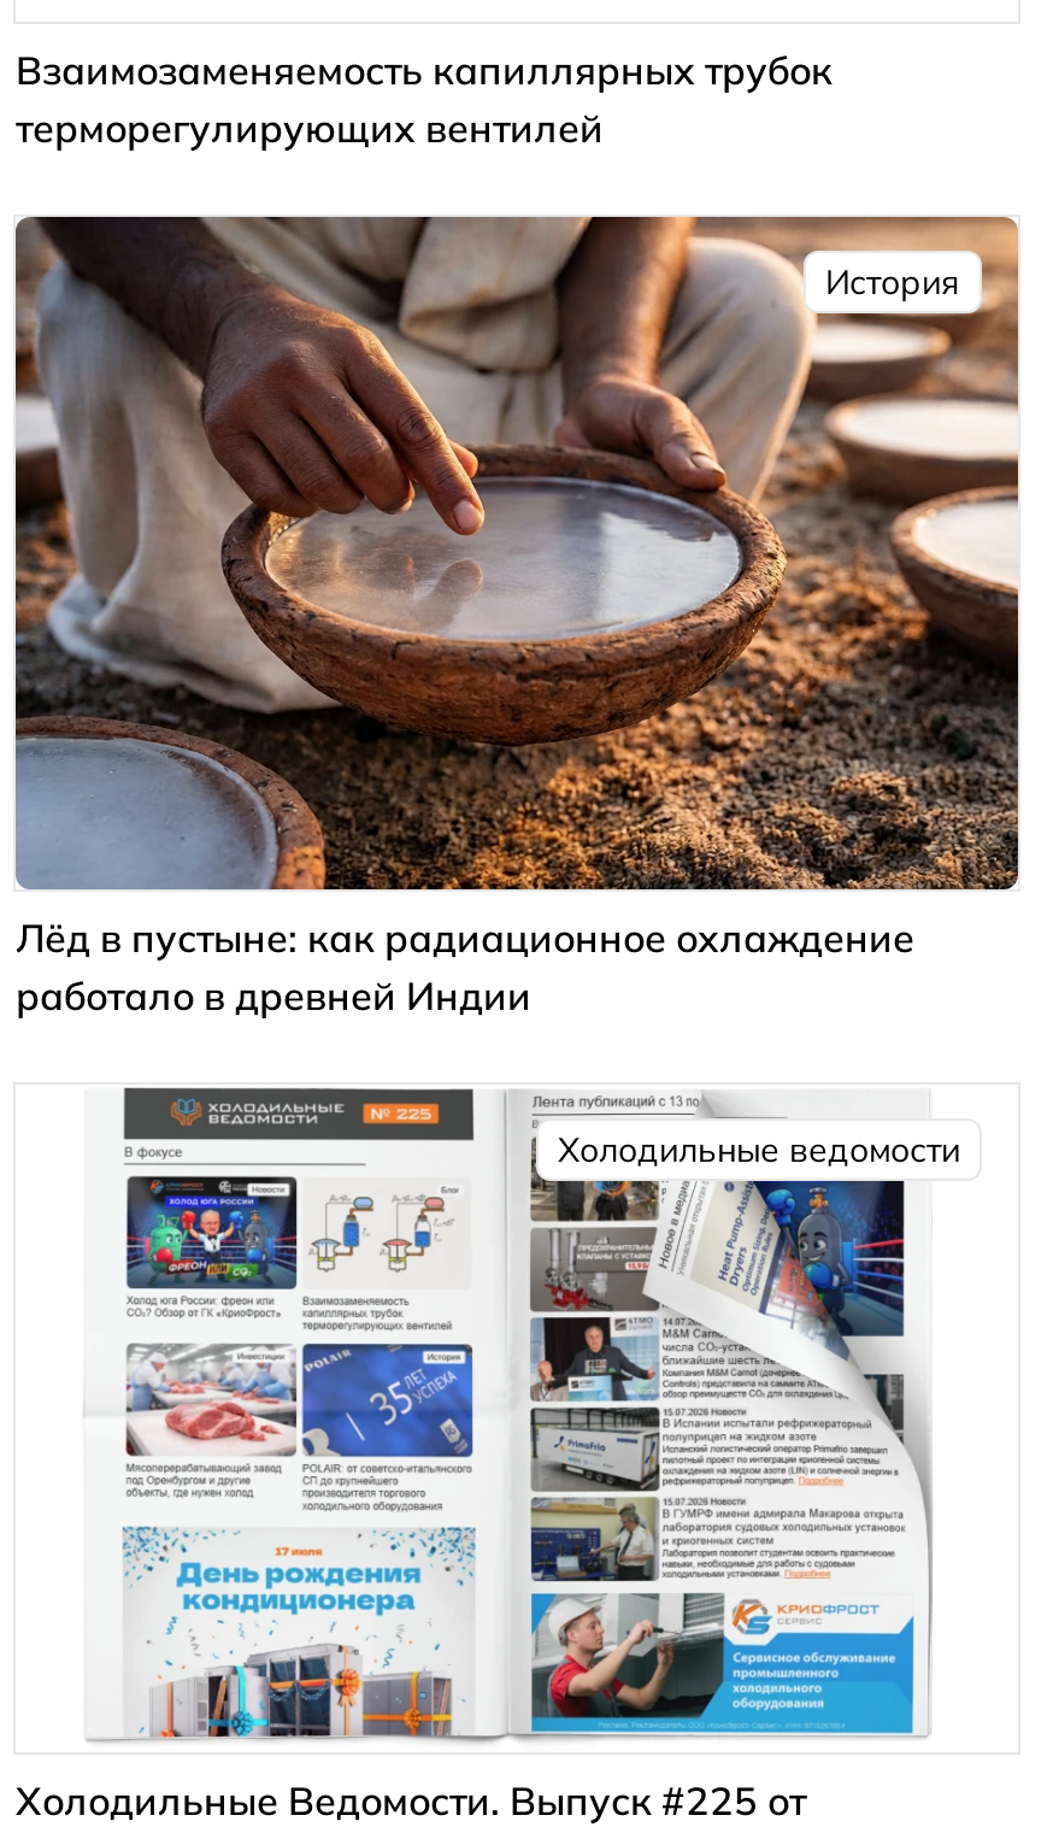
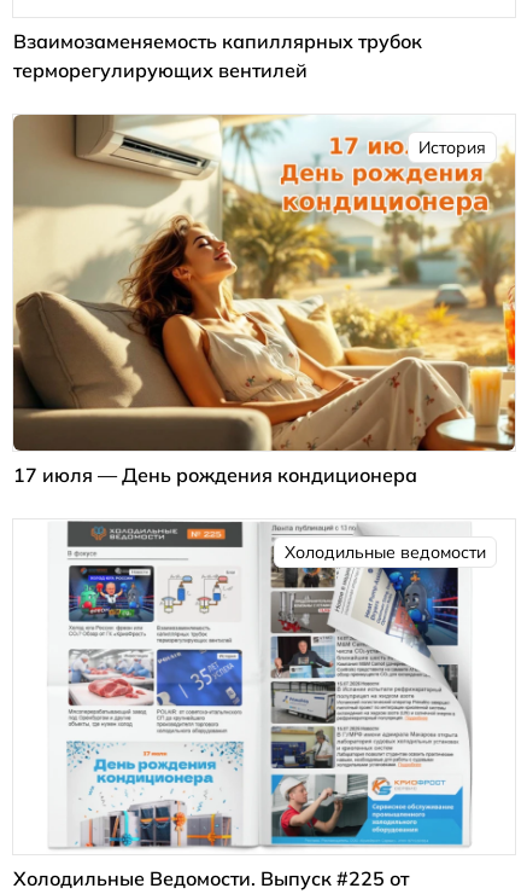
- [image]
- Лёд в пустыне: как радиационное охлаждение
- работало в древней Индии
+ [image]
+ 17 июля — День рождения кондиционера
